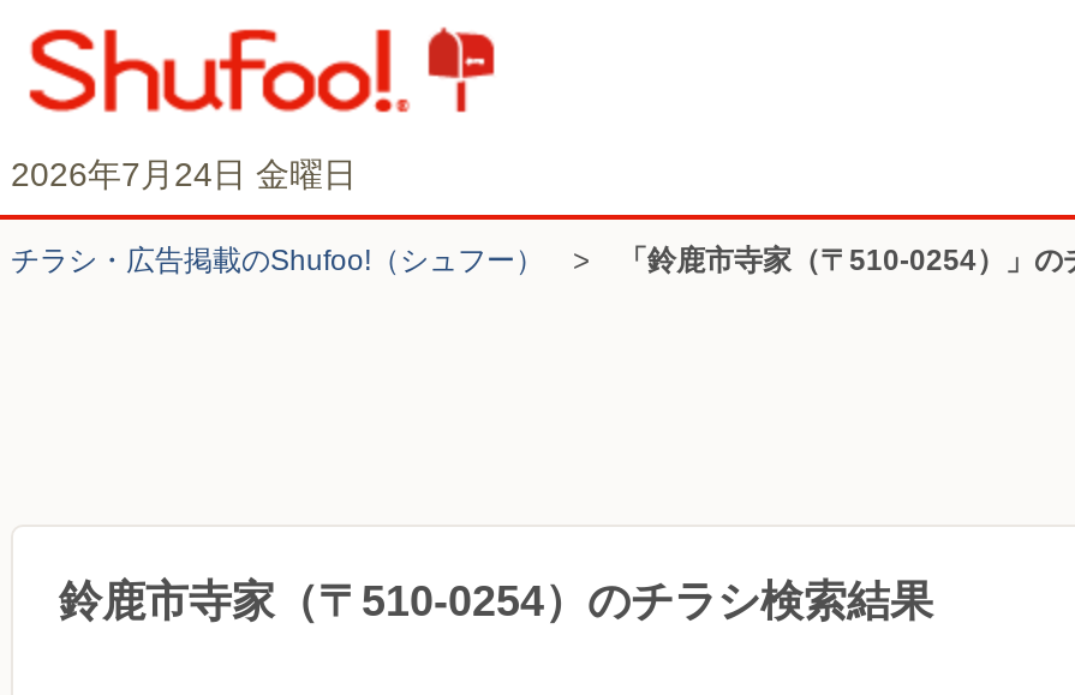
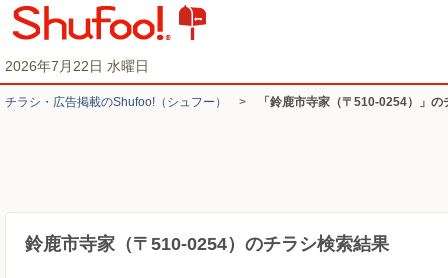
- 2026年7月24日 金曜日
+ 2026年7月22日 水曜日
